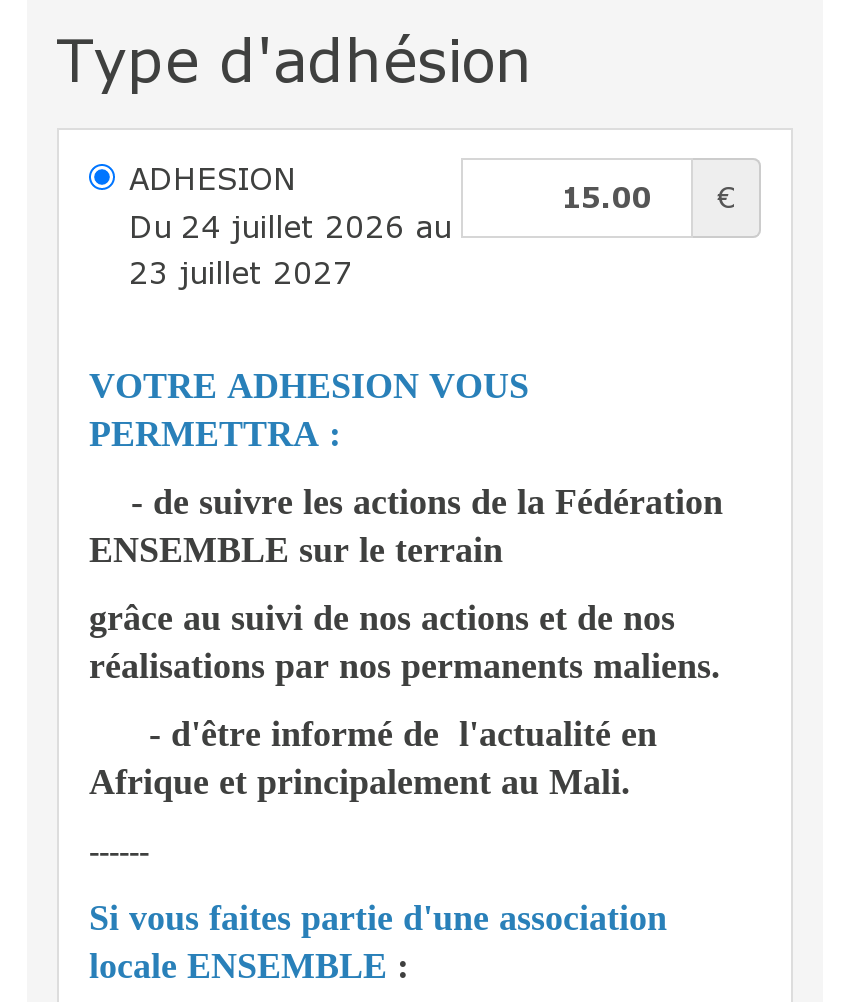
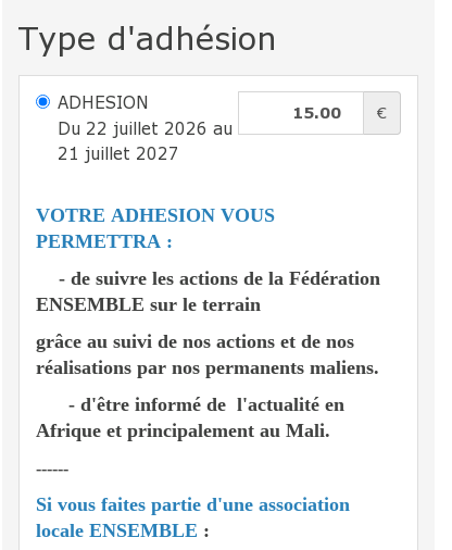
- Du 24 juillet 2026 au
+ Du 22 juillet 2026 au

- 23 juillet 2027
+ 21 juillet 2027
